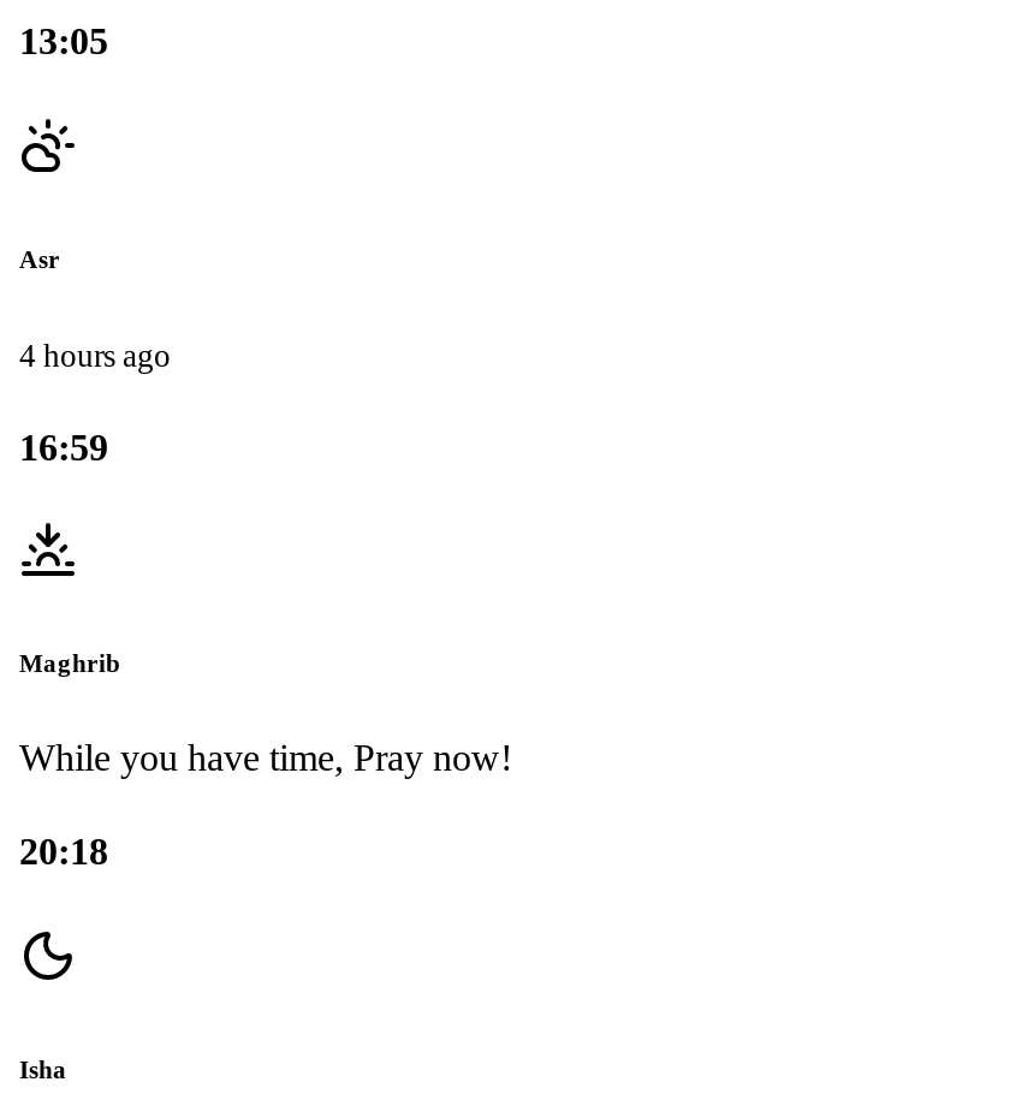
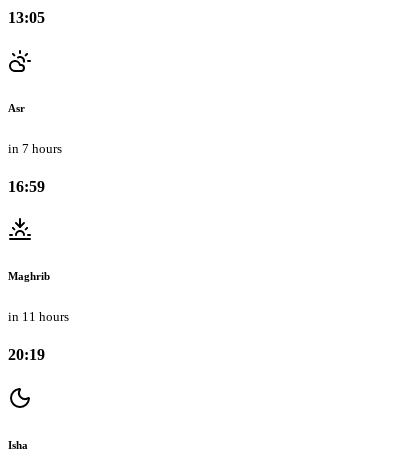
- 4 hours ago
+ in 7 hours

- While you have time, Pray now!
+ in 11 hours

- 20:18
+ 20:19
